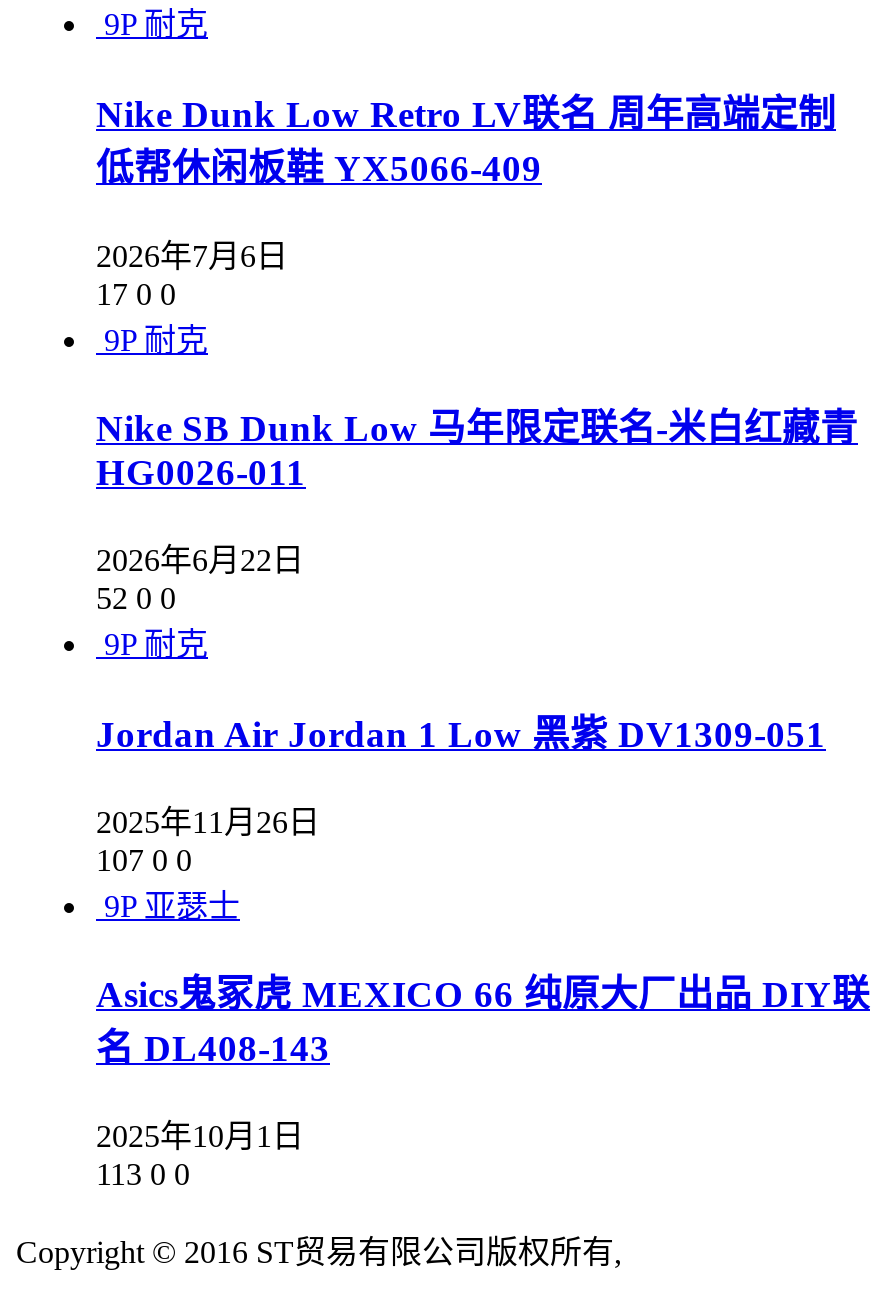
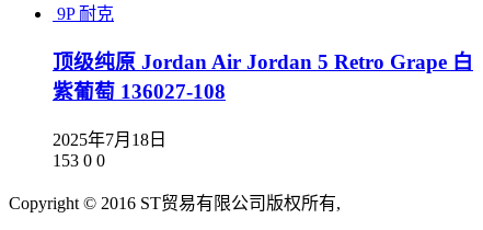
- Nike Dunk Low Retro LV联名 周年高端定制
- 低帮休闲板鞋 YX5066-409
- 2026年7月6日
- 17 0 0
- 9P 耐克
- Nike SB Dunk Low 马年限定联名-米白红藏青
- HG0026-011
- 2026年6月22日
- 52 0 0
- 9P 耐克
- Jordan Air Jordan 1 Low 黑紫 DV1309-051
- 2025年11月26日
- 107 0 0
- 9P 亚瑟士
- Asics鬼冢虎 MEXICO 66 纯原大厂出品 DIY联
- 名 DL408-143
- 2025年10月1日
- 113 0 0
+ 顶级纯原 Jordan Air Jordan 5 Retro Grape 白
+ 紫葡萄 136027-108
+ 2025年7月18日
+ 153 0 0
